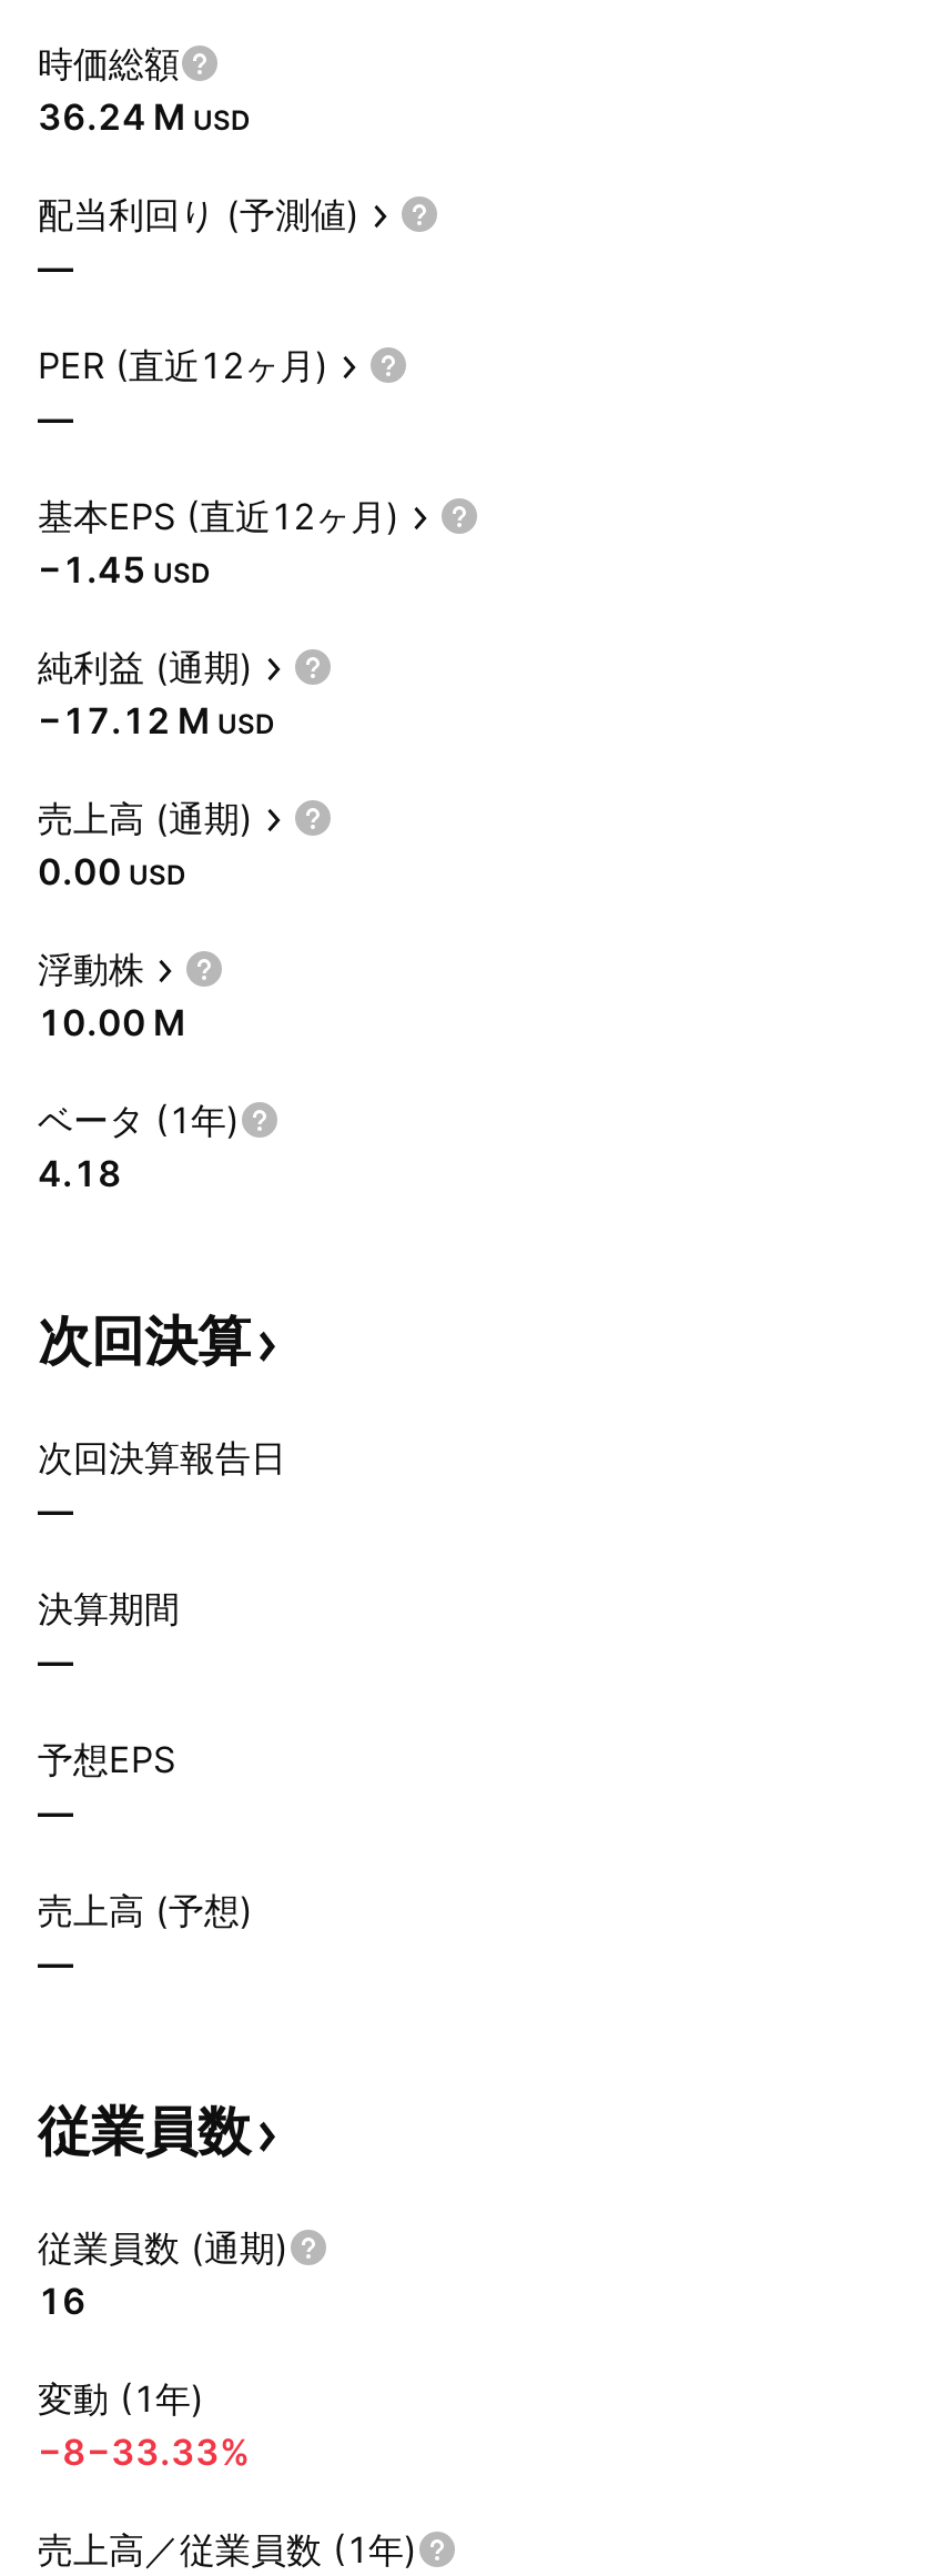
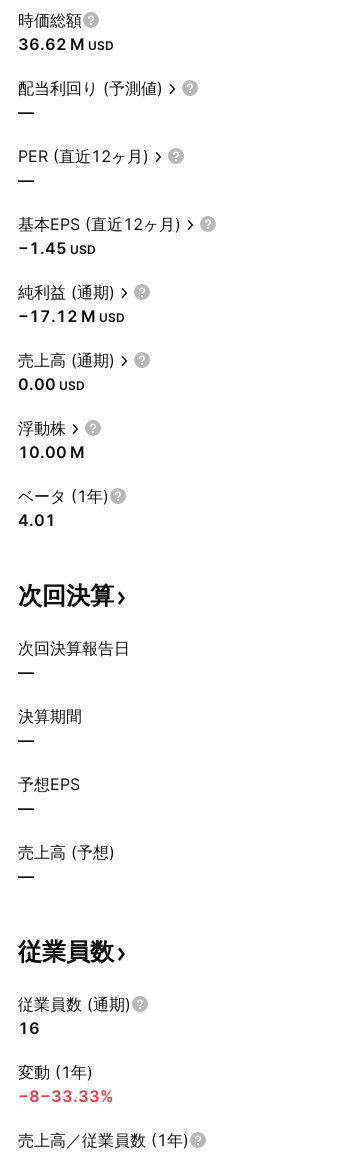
- 36.24 M USD
+ 36.62 M USD

- 4.18
+ 4.01
